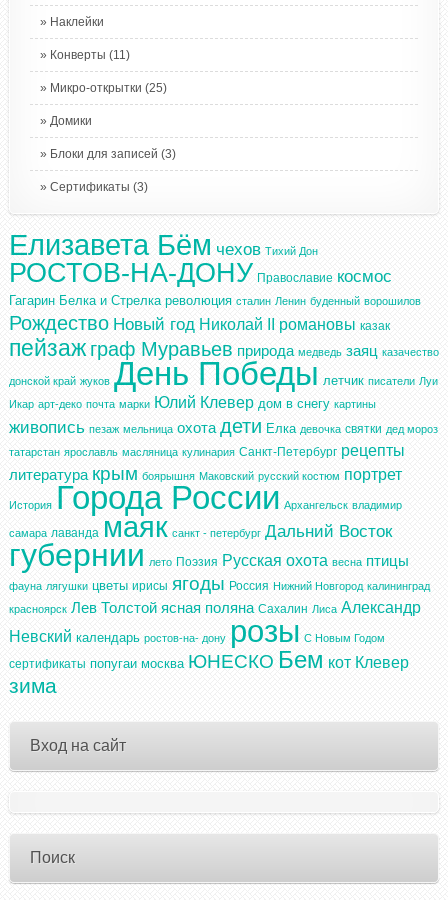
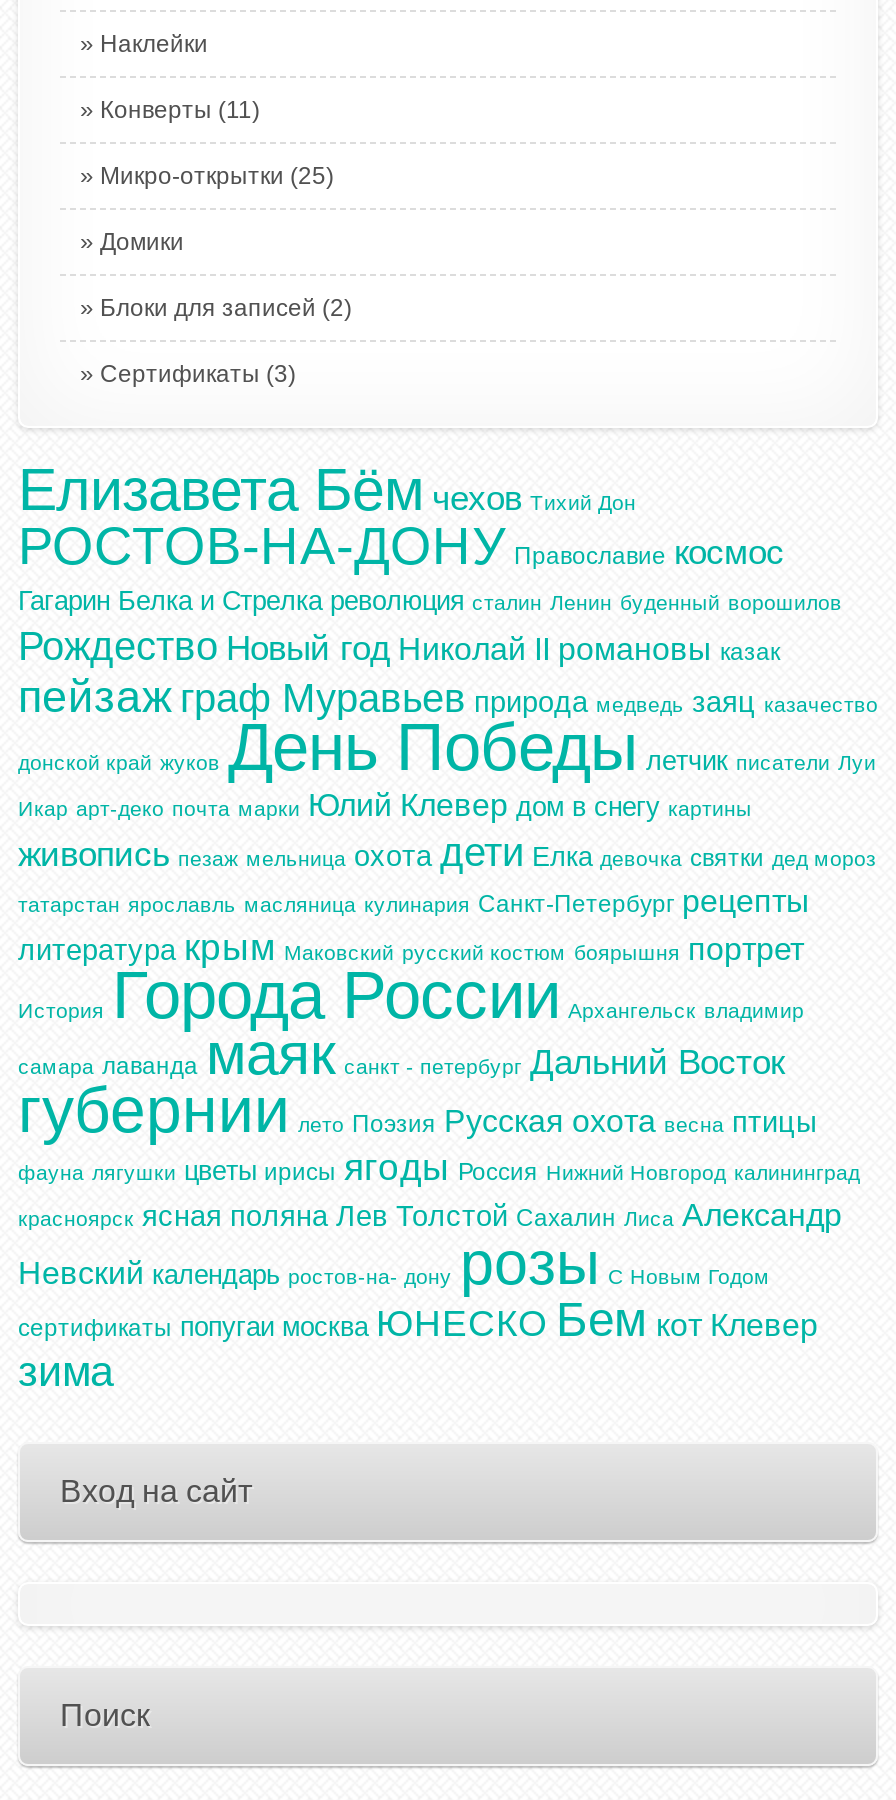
- Блоки для записей (3)
+ Блоки для записей (2)

- литература крым боярышня Маковский русский костюм портрет
+ литература крым Маковский русский костюм боярышня портрет

- красноярск Лев Толстой ясная поляна Сахалин Лиса Александр
+ красноярск ясная поляна Лев Толстой Сахалин Лиса Александр
